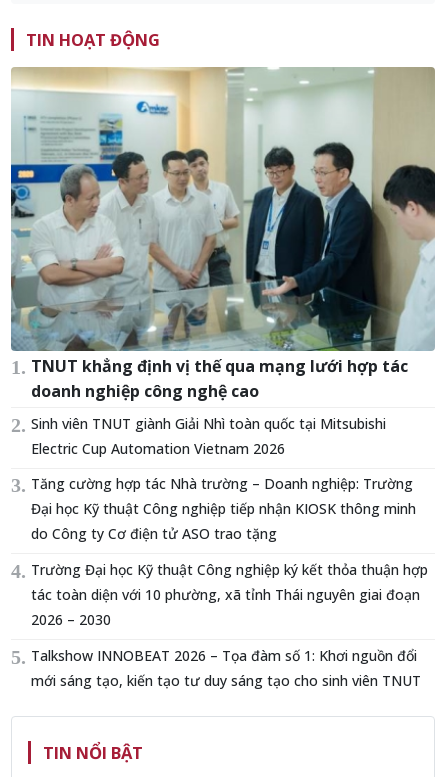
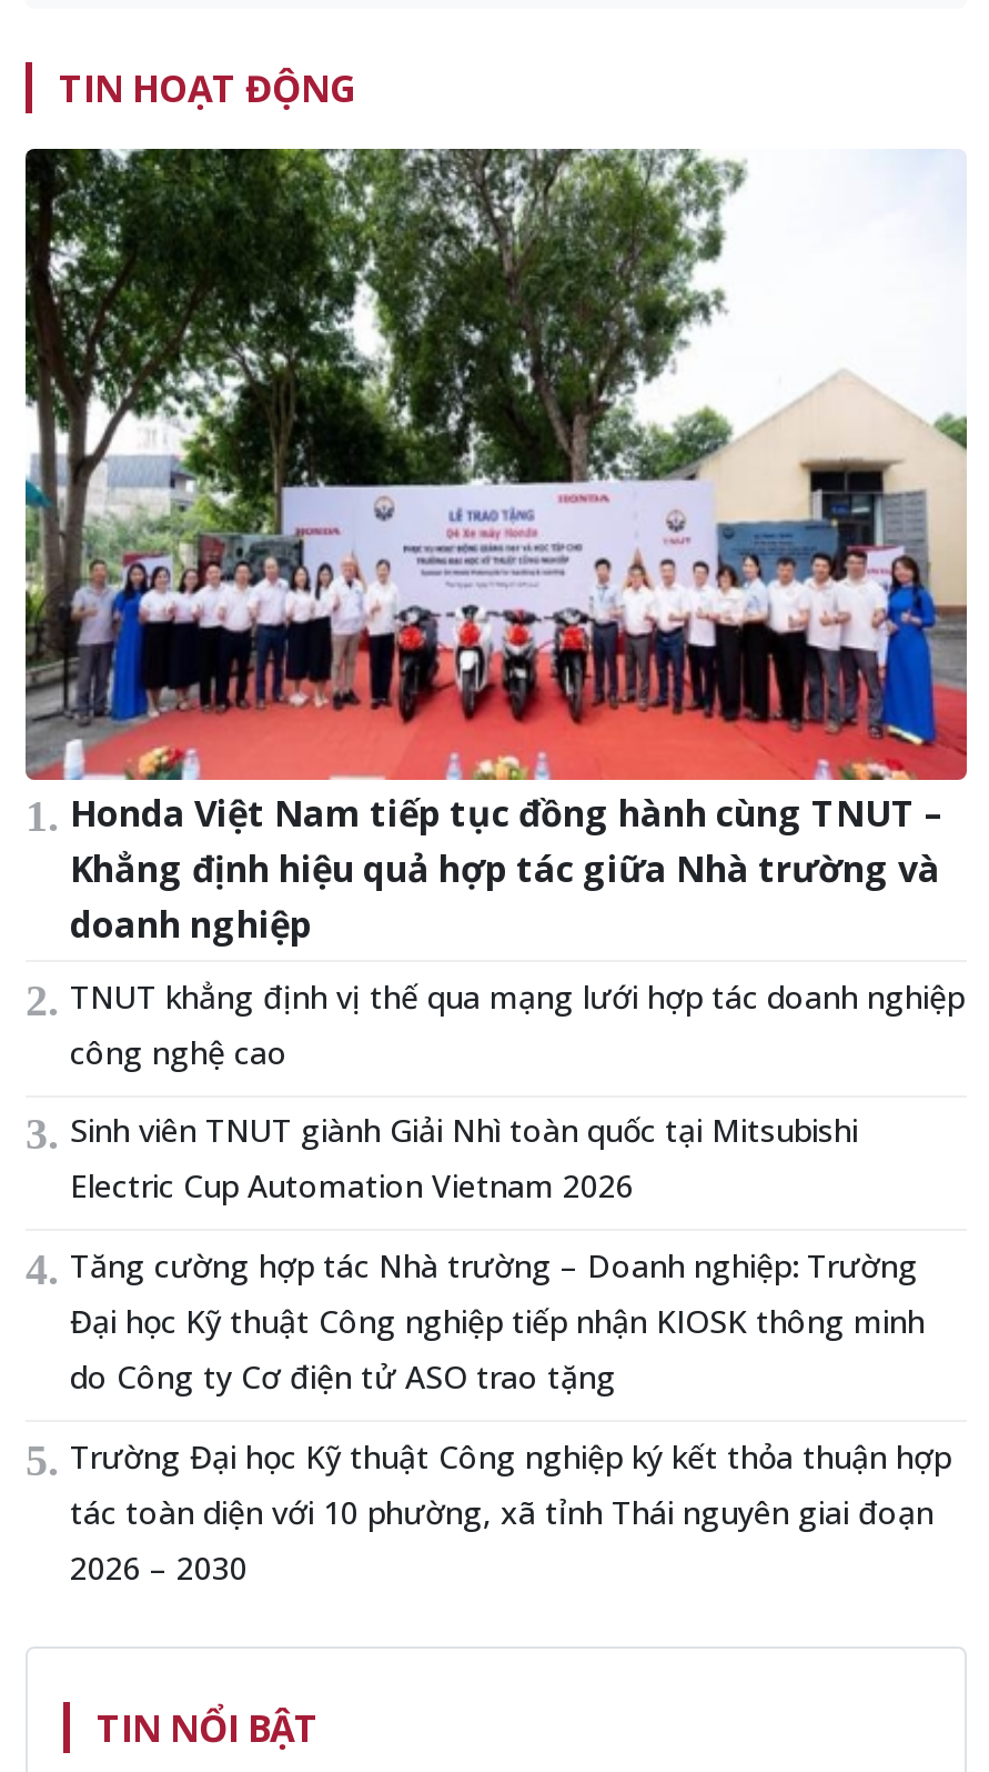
- [image]
- TNUT khẳng định vị thế qua mạng lưới hợp tác
- doanh nghiệp công nghệ cao
+ [image]
+ Honda Việt Nam tiếp tục đồng hành cùng TNUT –
+ Khẳng định hiệu quả hợp tác giữa Nhà trường và
+ doanh nghiệp
+ TNUT khẳng định vị thế qua mạng lưới hợp tác doanh nghiệp
+ công nghệ cao

moved down: Sinh viên TNUT giành Giải Nhì toàn quốc tại Mitsubishi | Electric Cup Automation Vietnam 2026 | Tăng cường hợp tác Nhà trường – Doanh nghiệp: Trường | Đại học Kỹ thuật Công nghiệp tiếp nhận KIOSK thông minh | do Công ty Cơ điện tử ASO trao tặng | Trường Đại học Kỹ thuật Công nghiệp ký kết thỏa thuận hợp | tác toàn diện với 10 phường, xã tỉnh Thái nguyên giai đoạn | 2026 – 2030

- Talkshow INNOBEAT 2026 – Tọa đàm số 1: Khơi nguồn đổi
- mới sáng tạo, kiến tạo tư duy sáng tạo cho sinh viên TNUT
